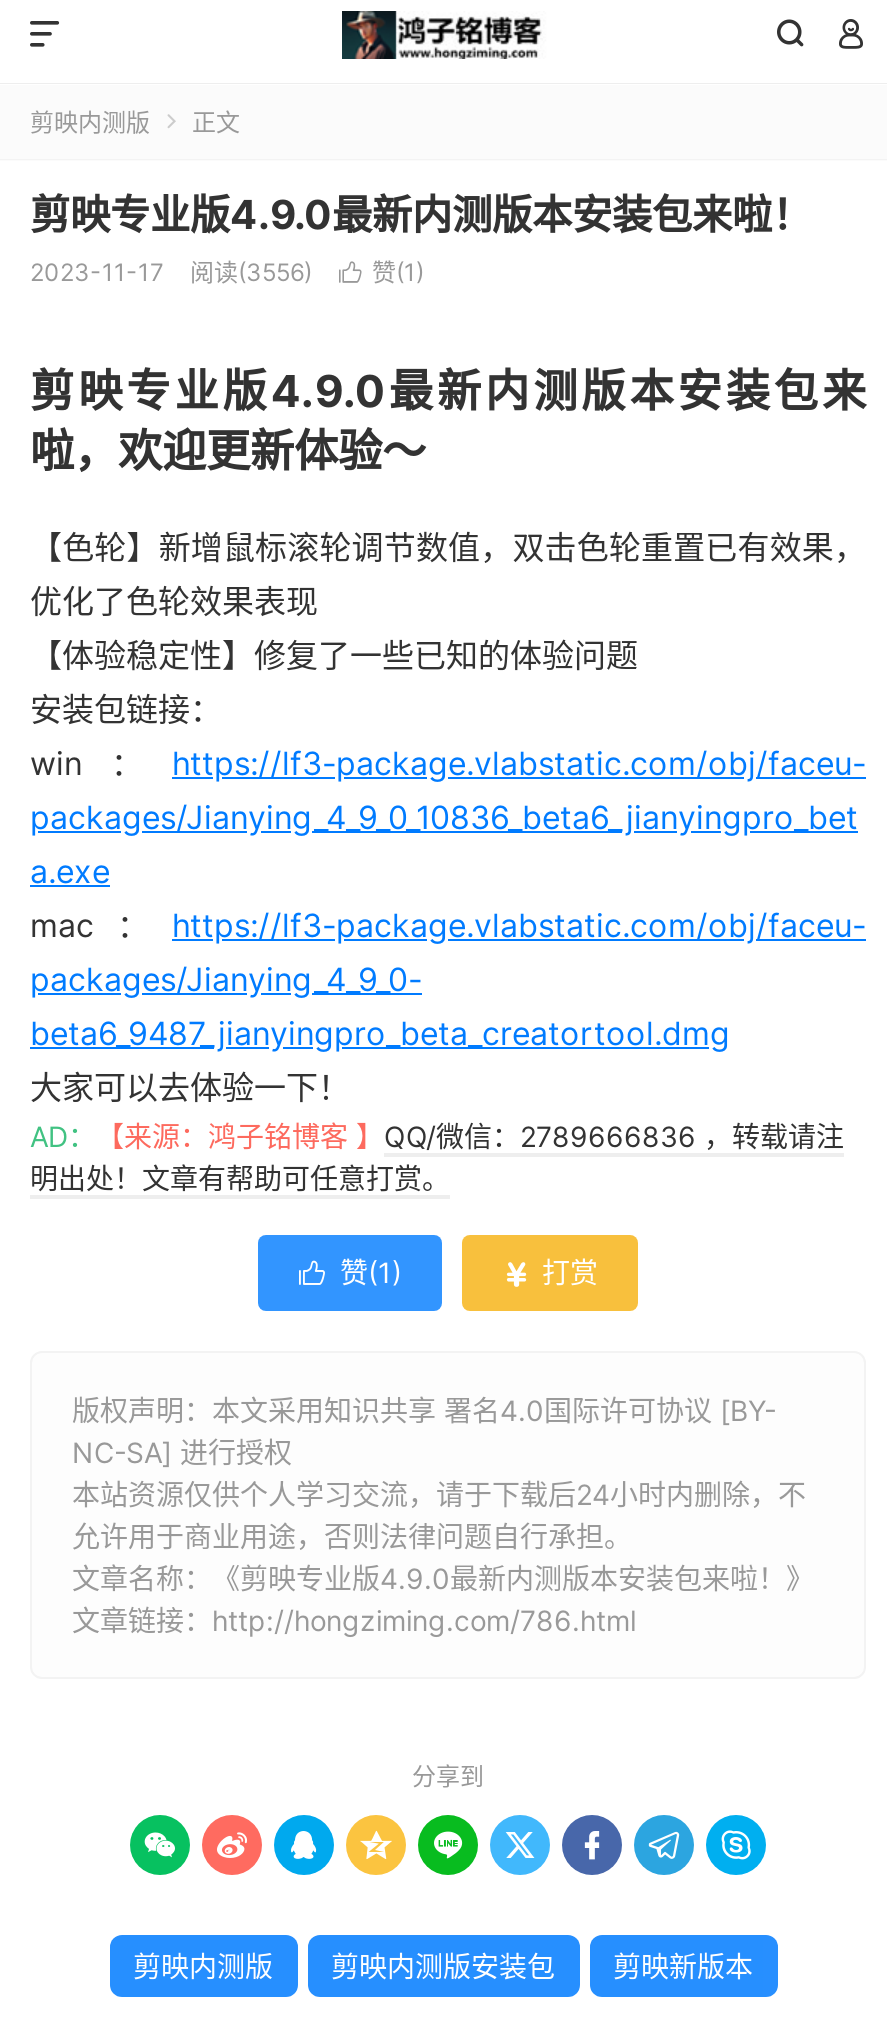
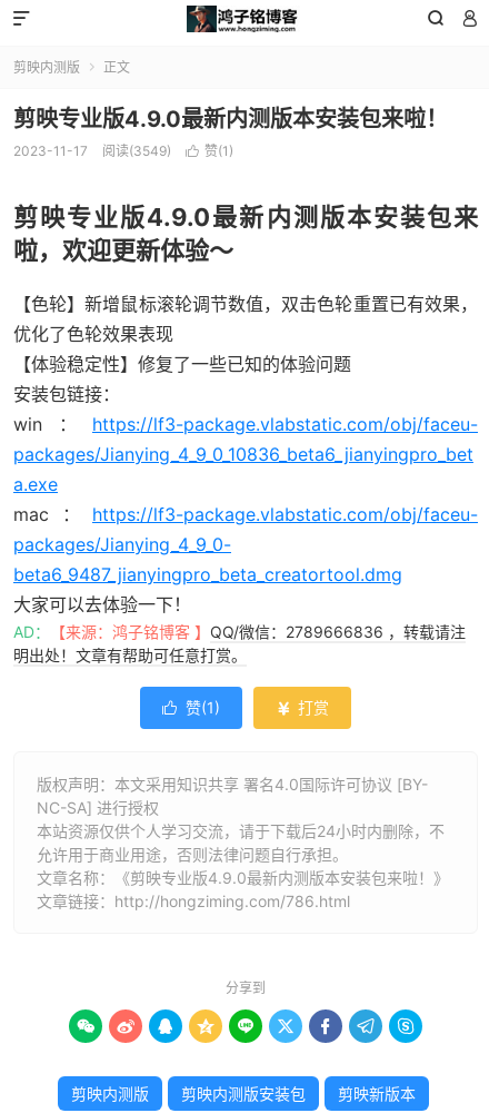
- 阅读(3556)
+ 阅读(3549)
